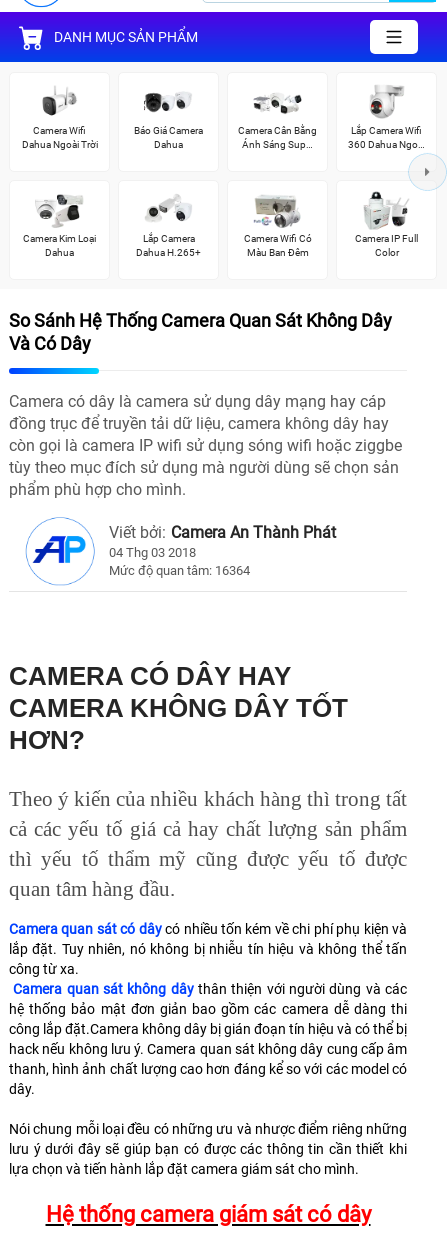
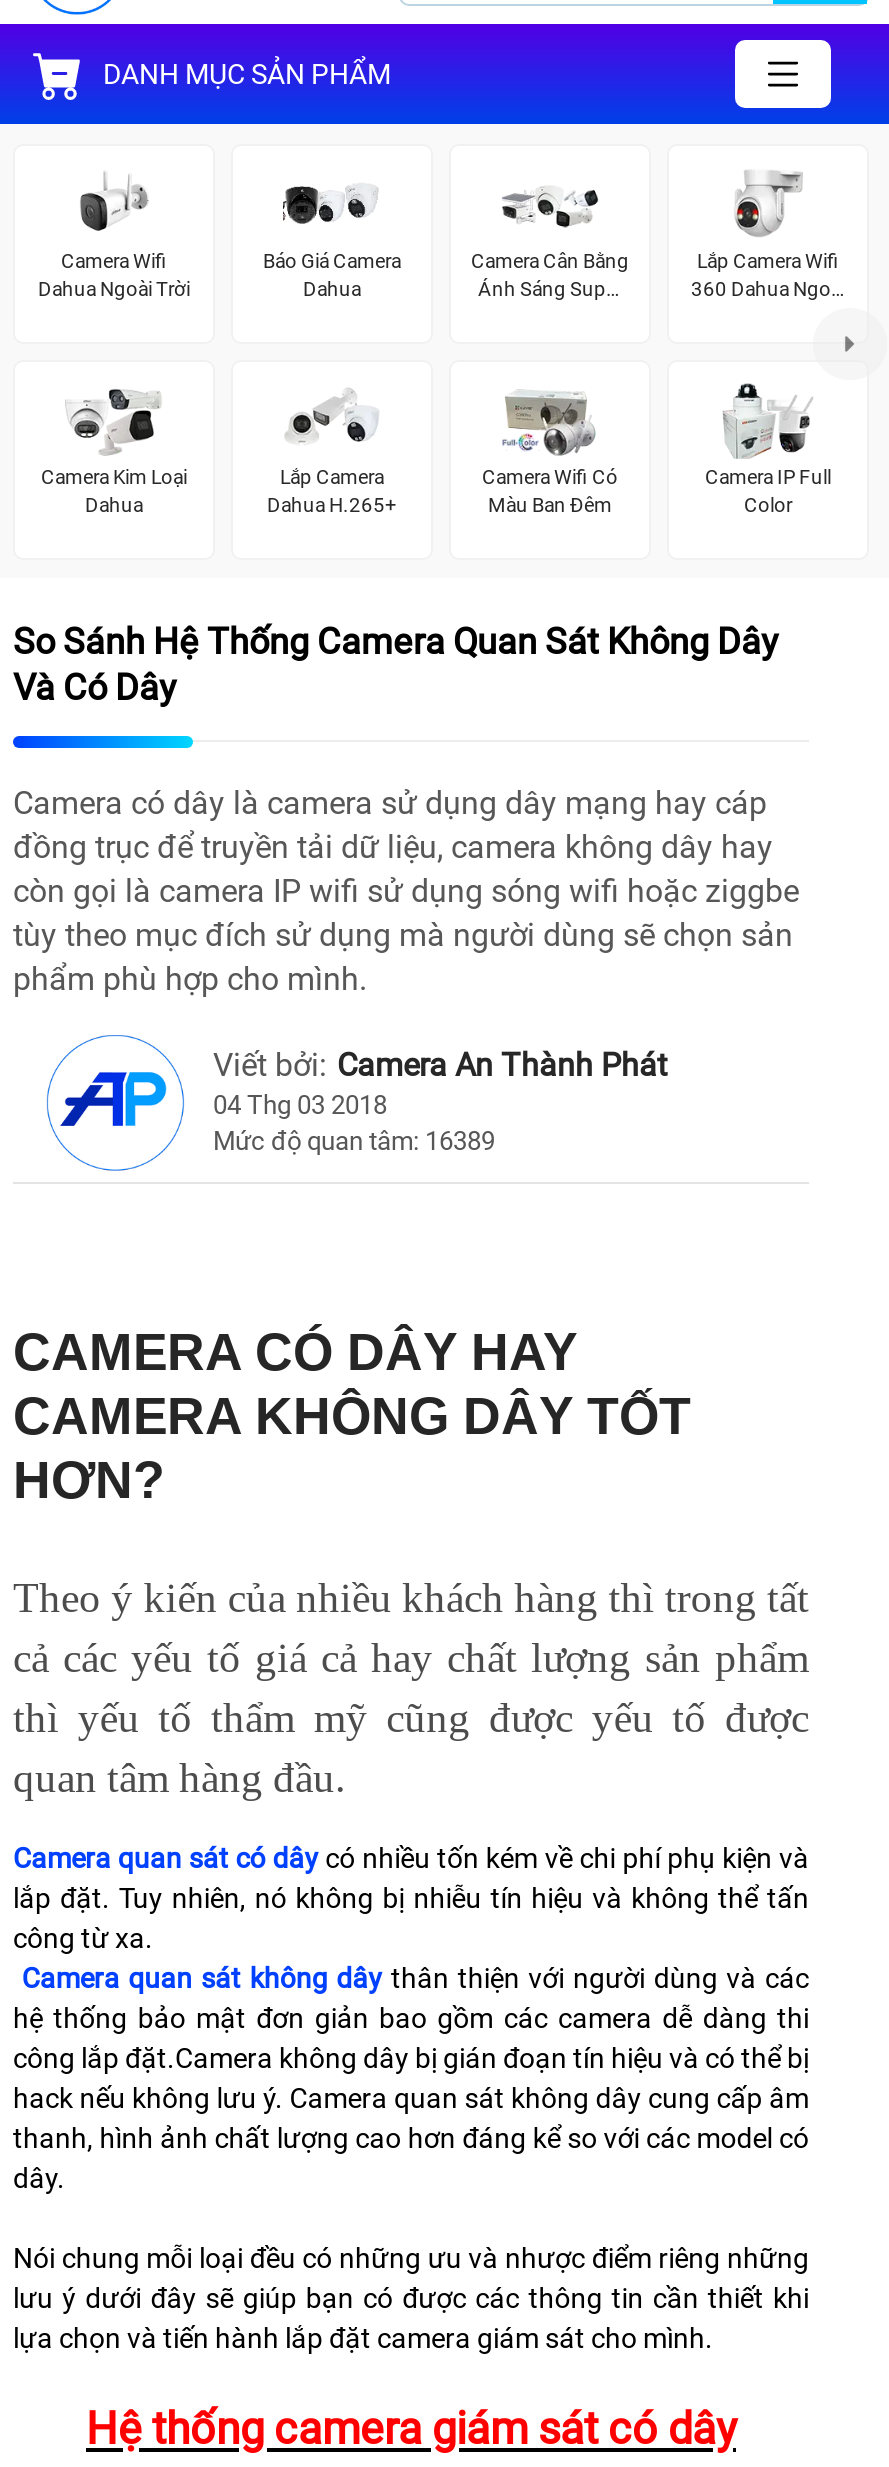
- Mức độ quan tâm: 16364
+ Mức độ quan tâm: 16389
